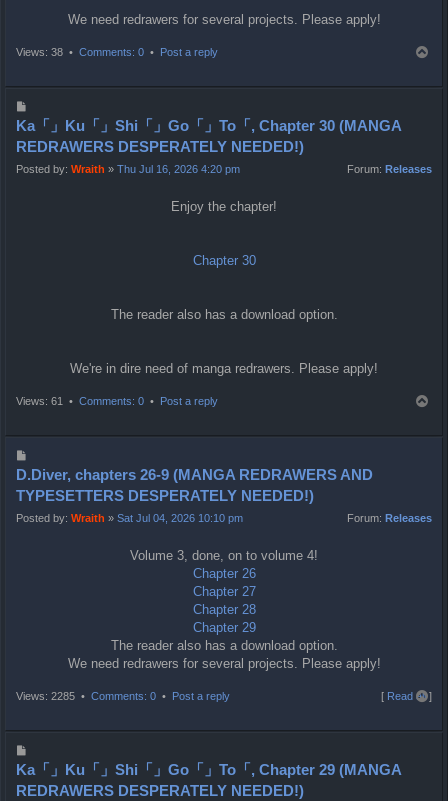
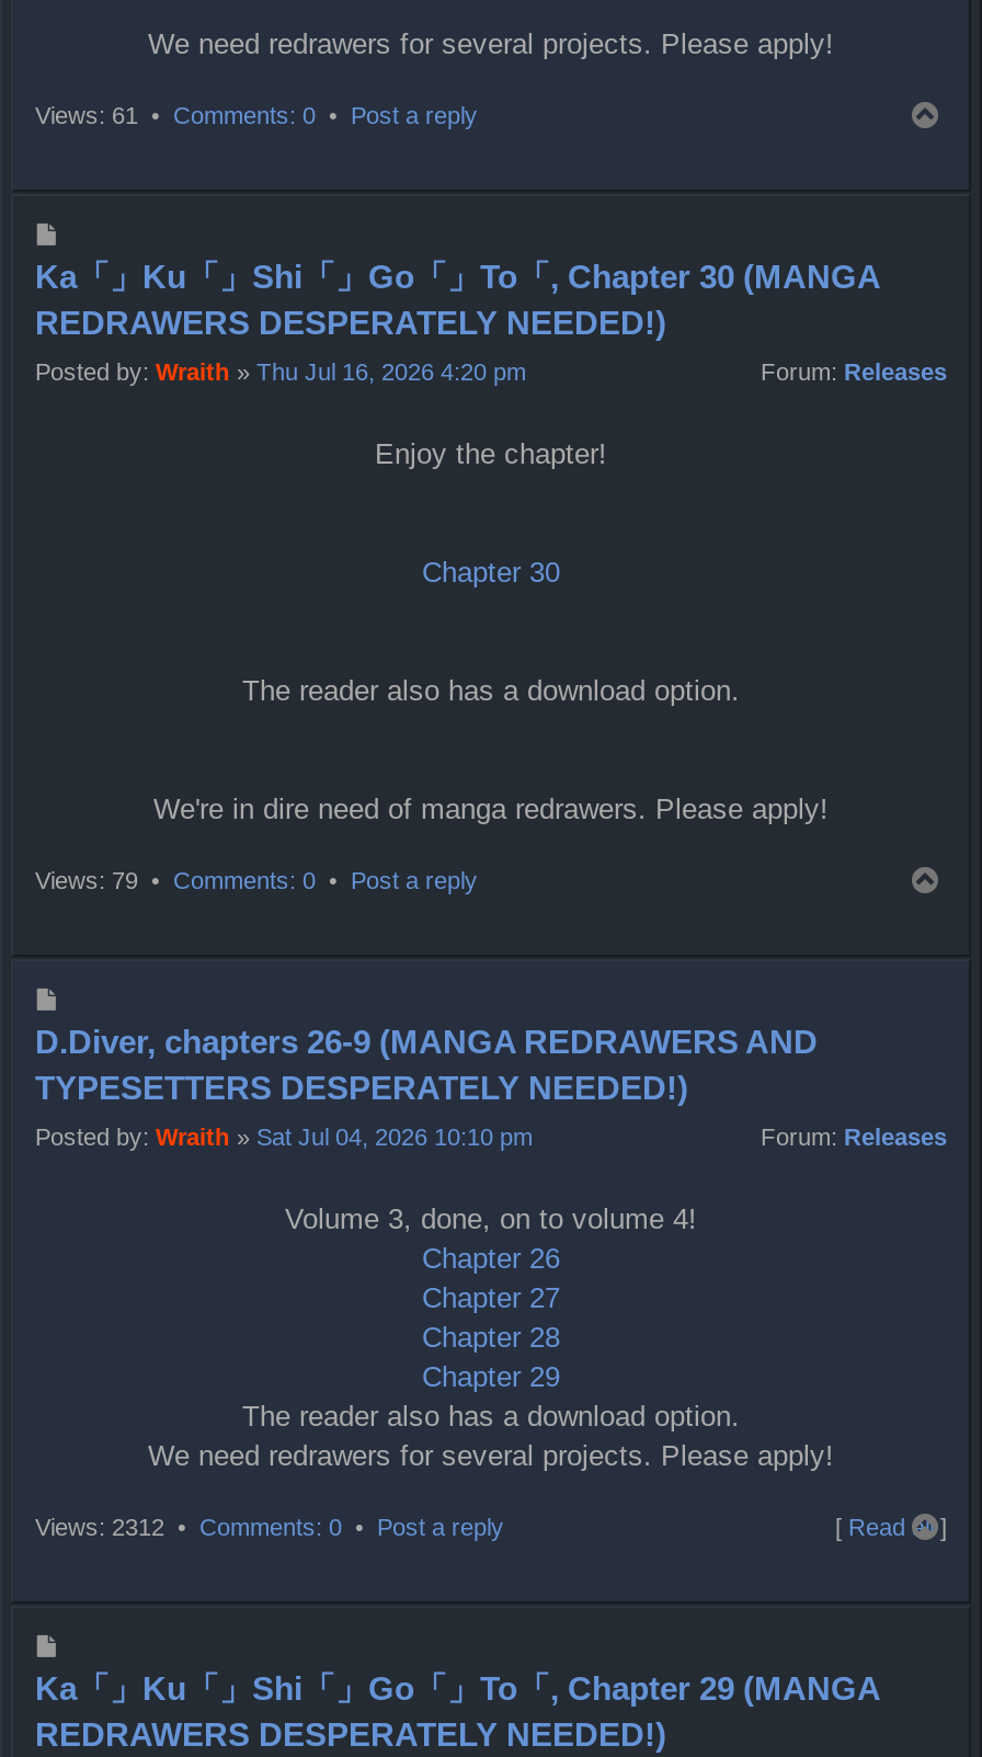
- Views: 38 • Comments: 0 • Post a reply

moved up: Views: 61 • Comments: 0 • Post a reply

+ Views: 79 • Comments: 0 • Post a reply

- Views: 2285 • Comments: 0 • Post a reply
+ Views: 2312 • Comments: 0 • Post a reply
